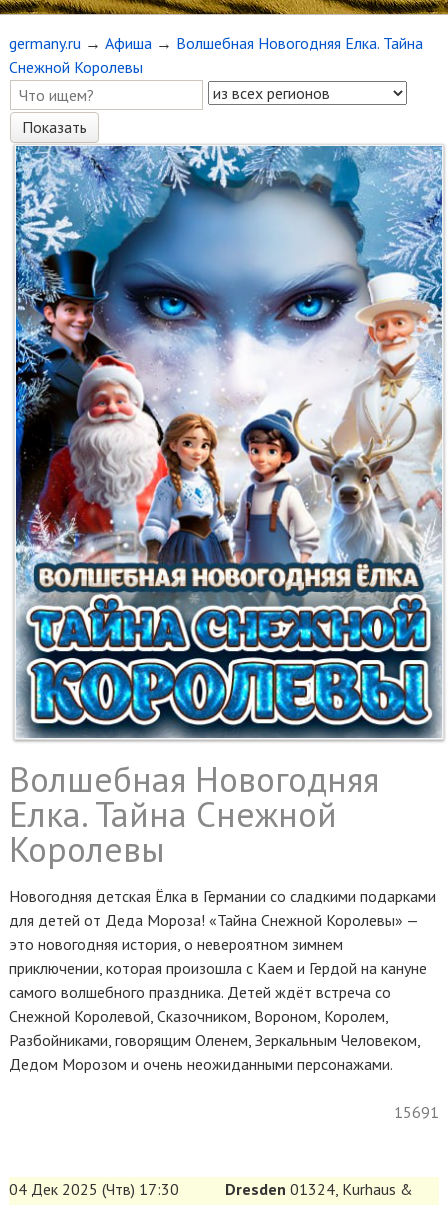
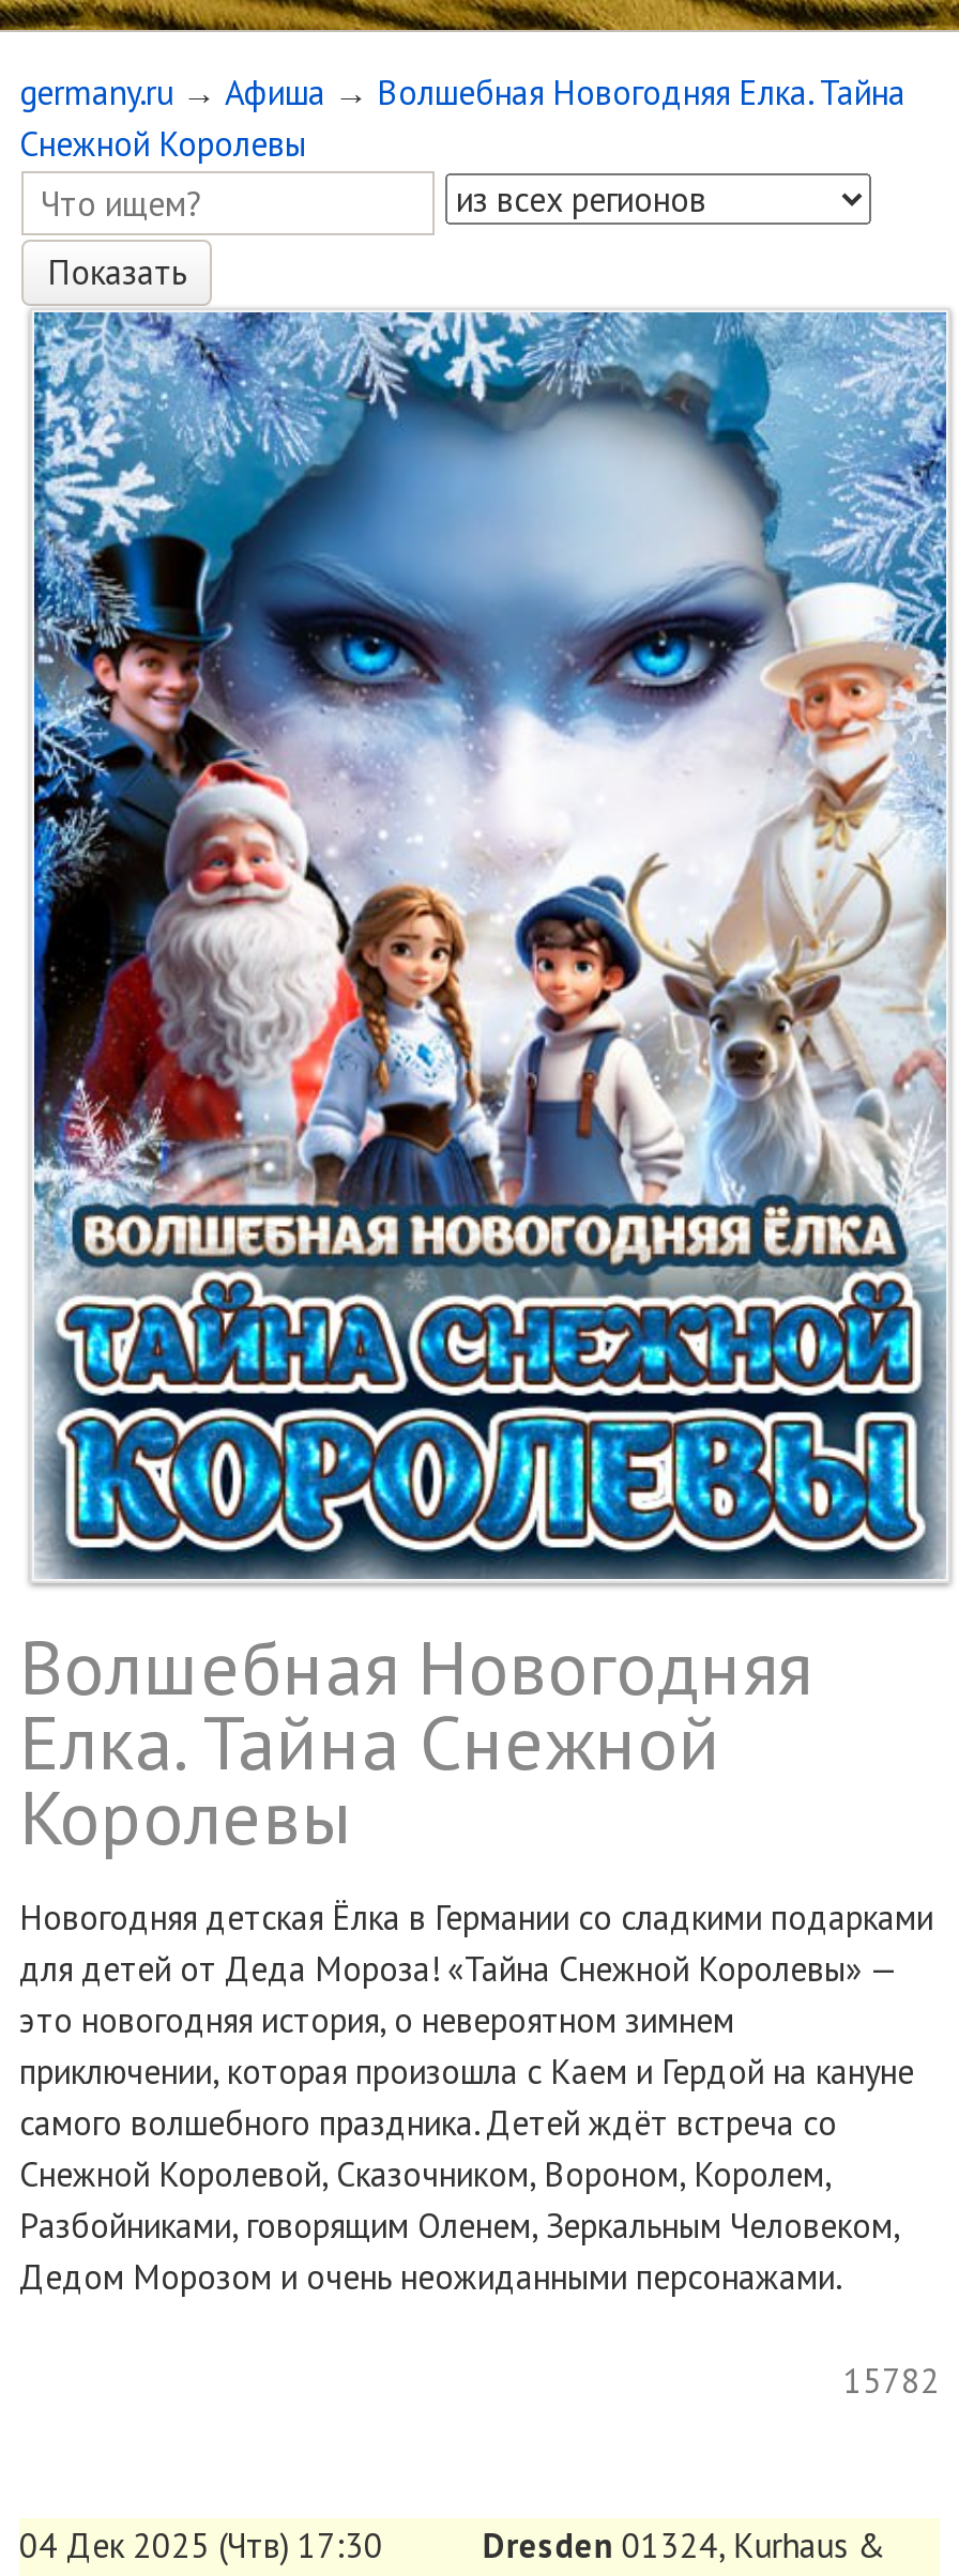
- 15691
+ 15782
